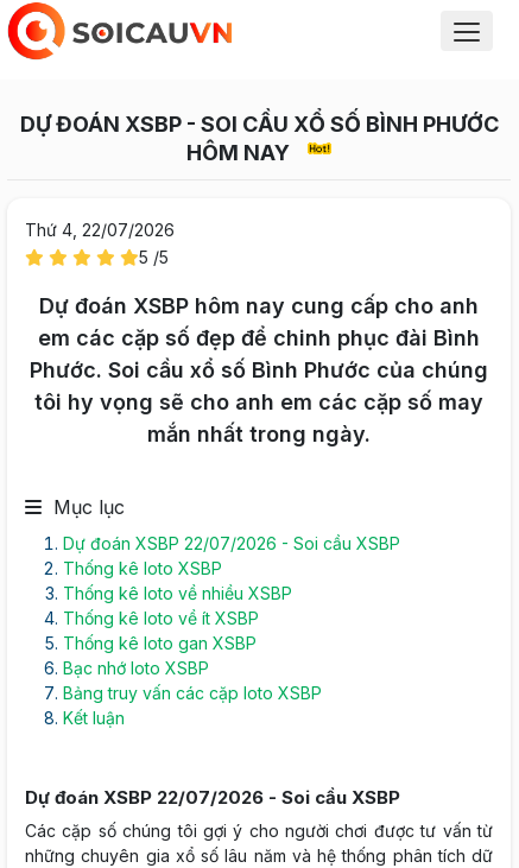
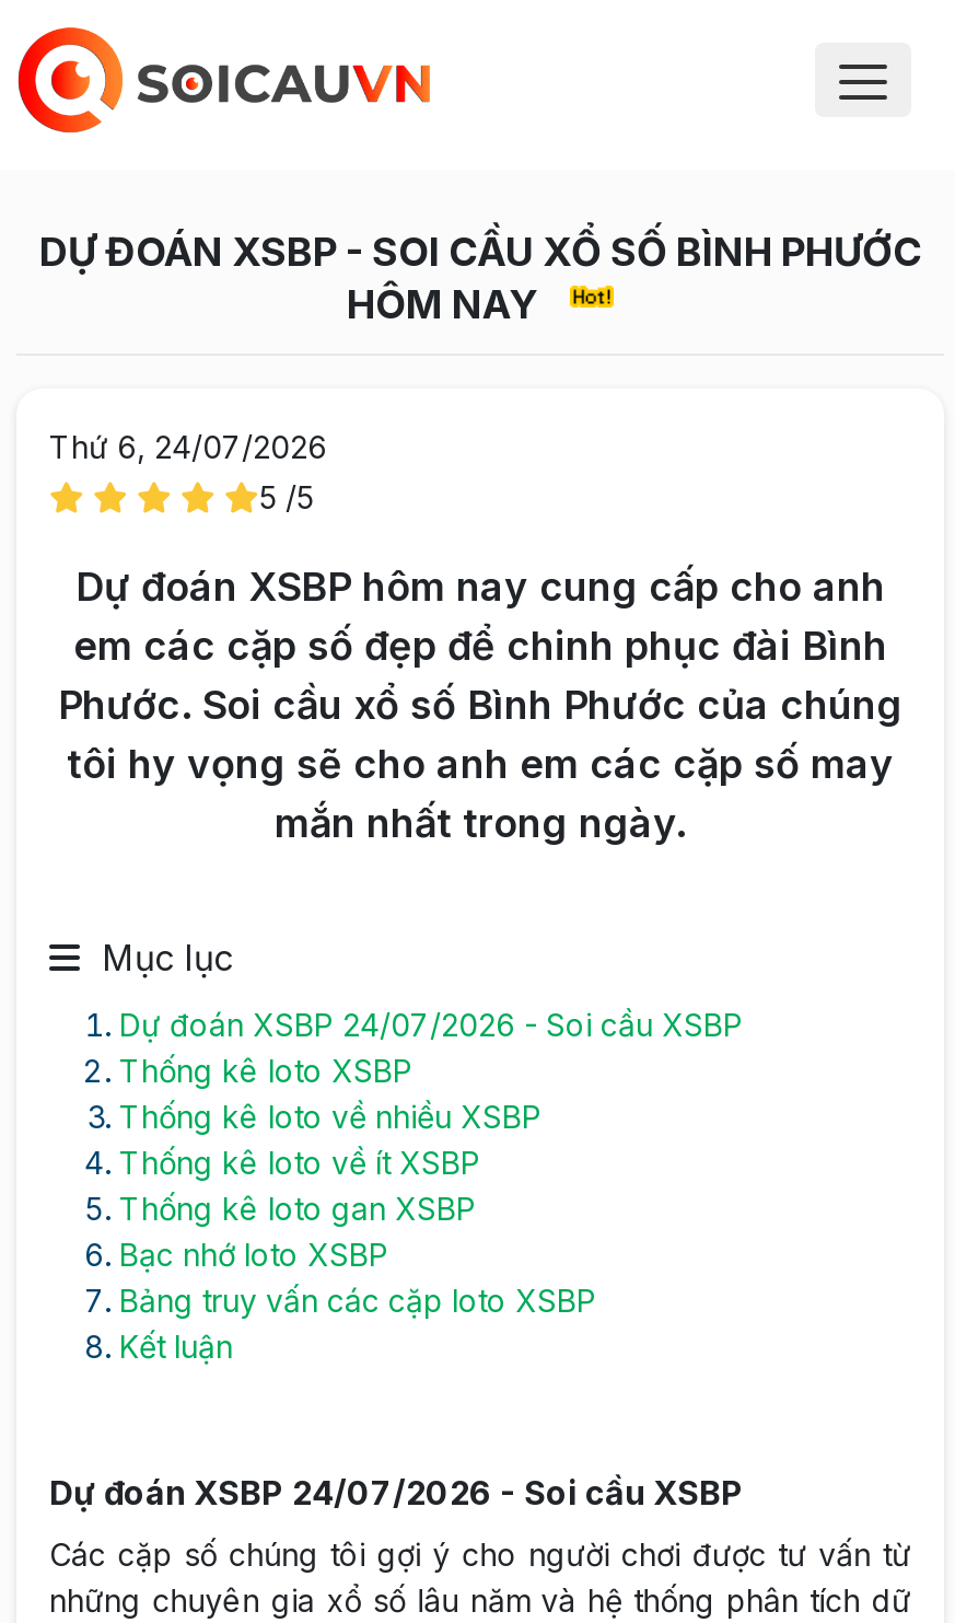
- Thứ 4, 22/07/2026
+ Thứ 6, 24/07/2026

- Dự đoán XSBP 22/07/2026 - Soi cầu XSBP
+ Dự đoán XSBP 24/07/2026 - Soi cầu XSBP

- Dự đoán XSBP 22/07/2026 - Soi cầu XSBP
+ Dự đoán XSBP 24/07/2026 - Soi cầu XSBP
